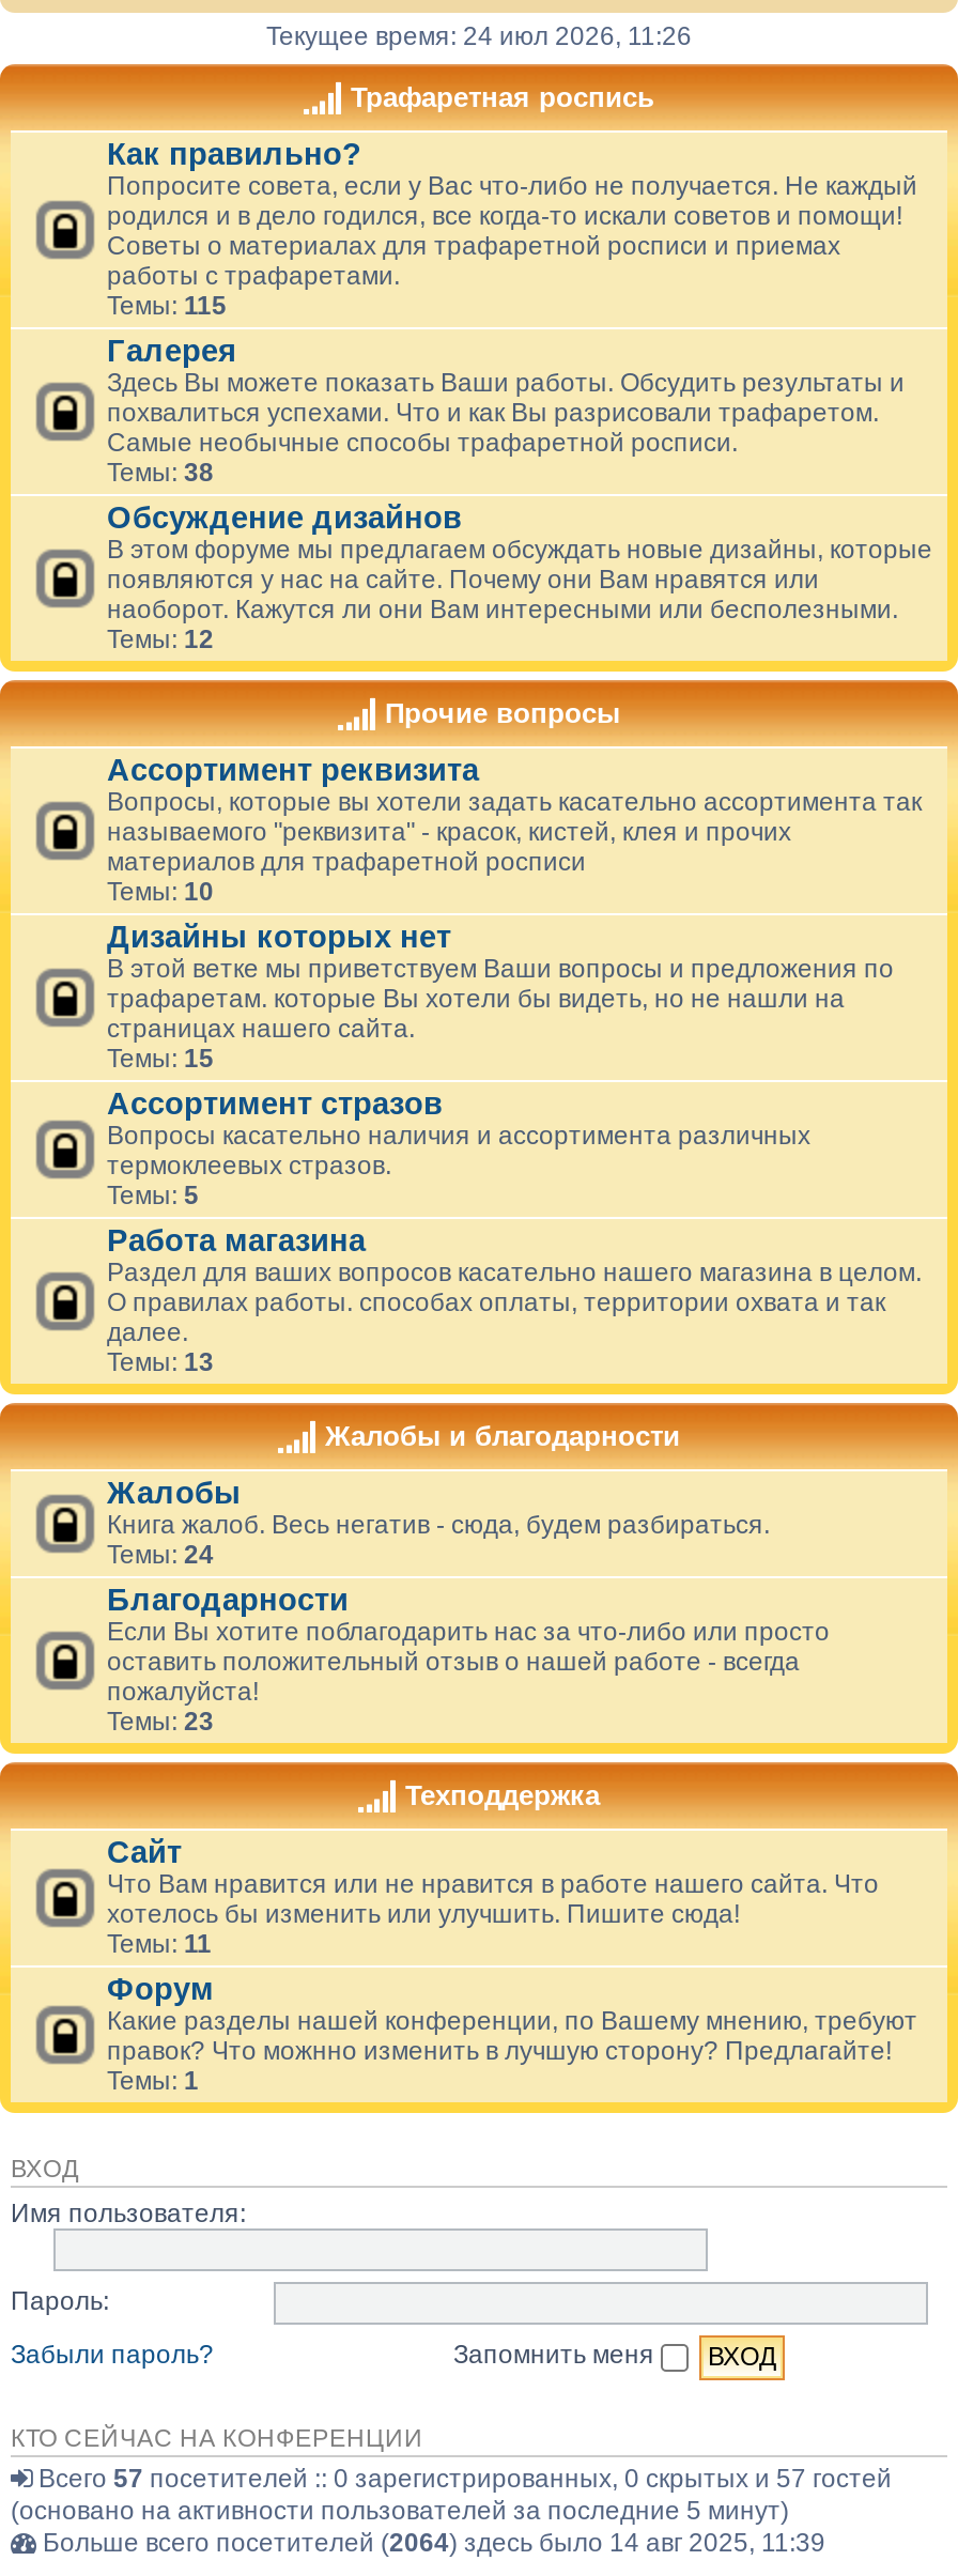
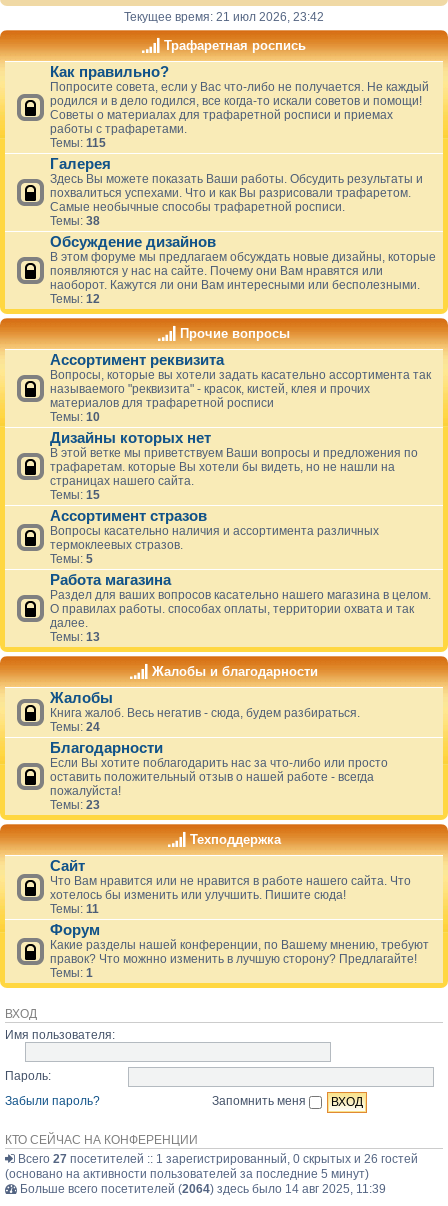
- Текущее время: 24 июл 2026, 11:26
+ Текущее время: 21 июл 2026, 23:42

- Всего 57 посетителей :: 0 зарегистрированных, 0 скрытых и 57 гостей
+ Всего 27 посетителей :: 1 зарегистрированный, 0 скрытых и 26 гостей
